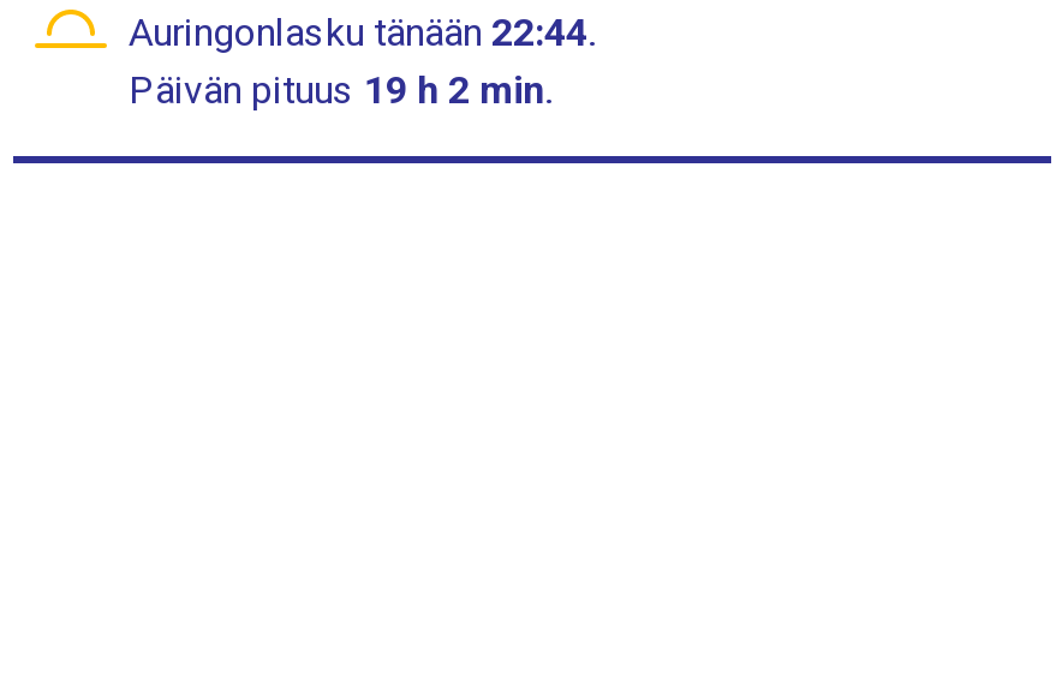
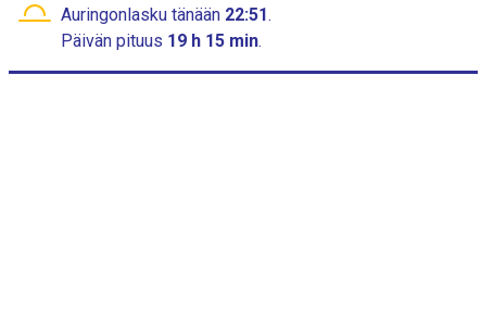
- Auringonlasku tänään 22:44.
+ Auringonlasku tänään 22:51.

- Päivän pituus 19 h 2 min.
+ Päivän pituus 19 h 15 min.
